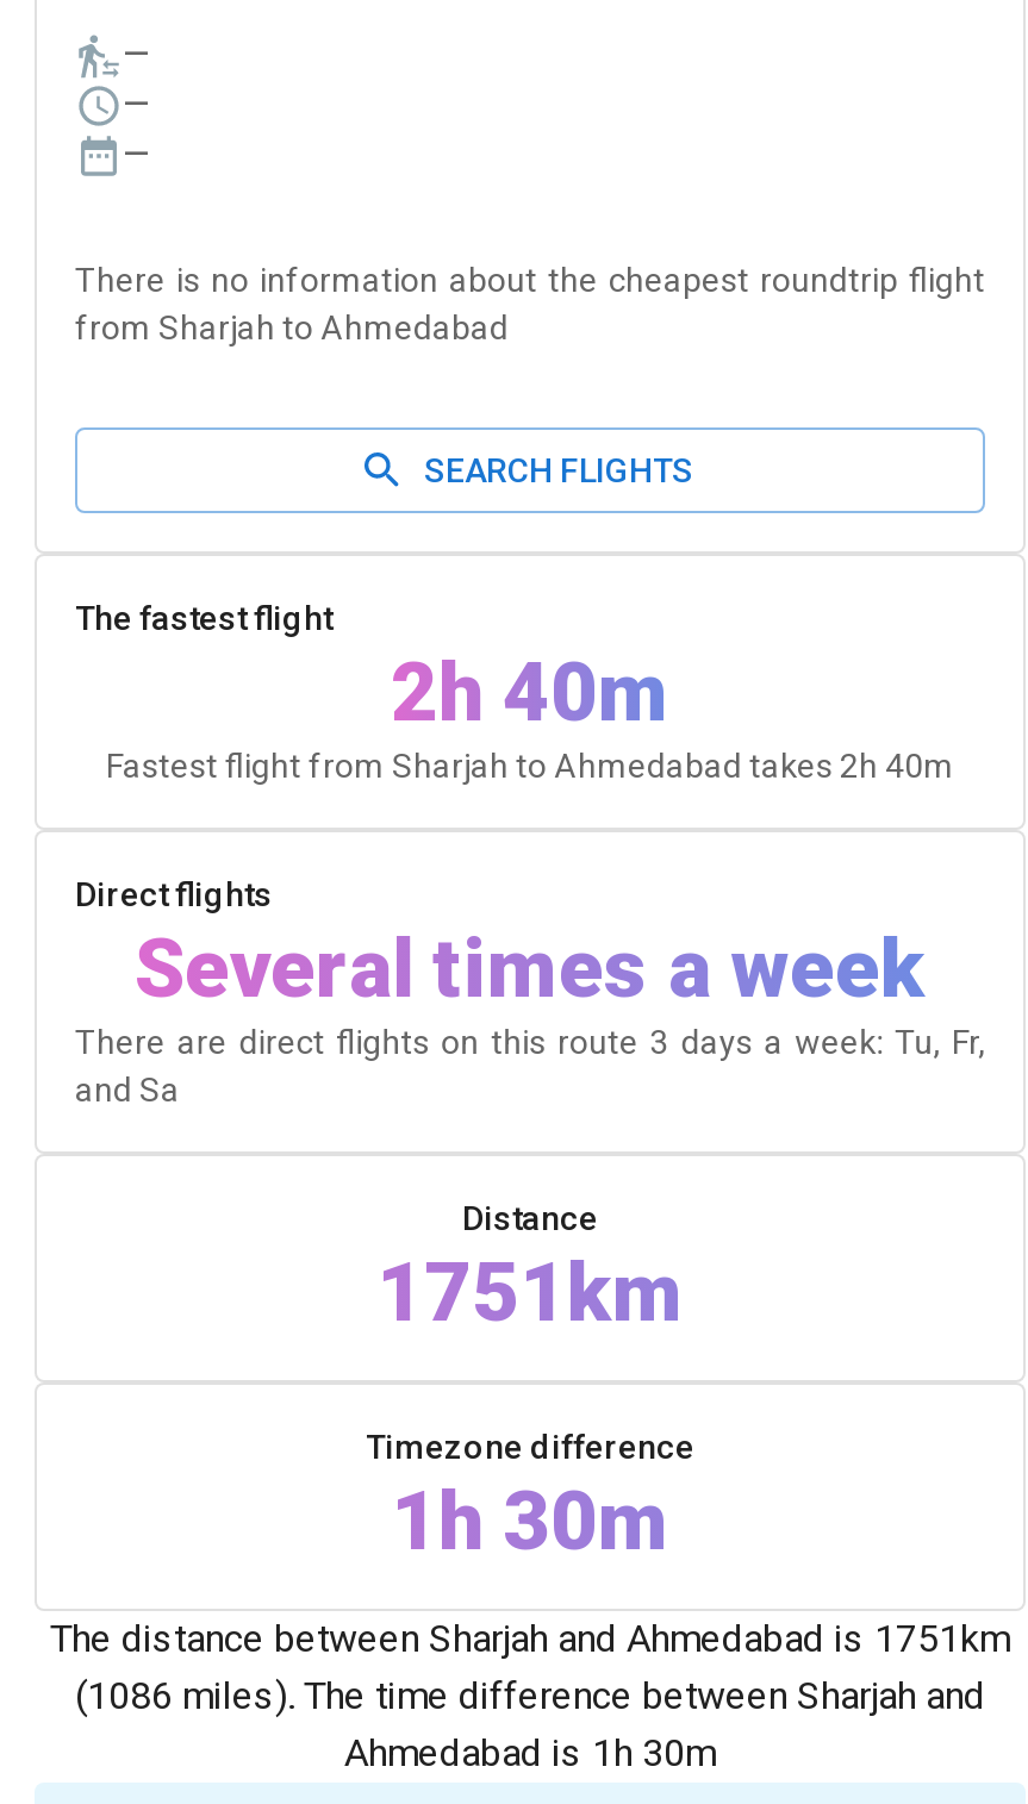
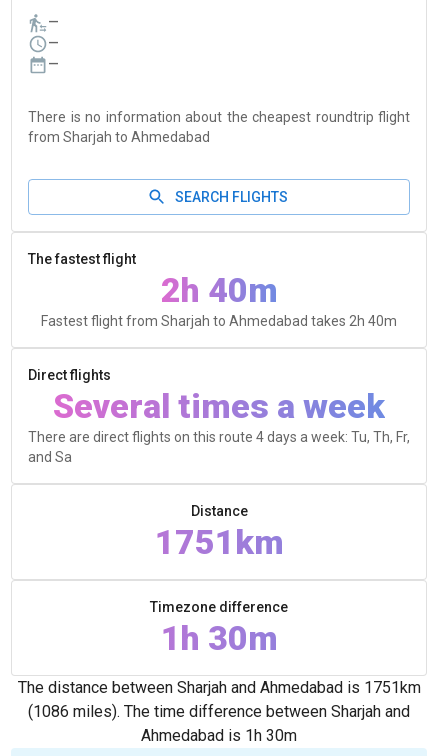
- There are direct flights on this route 3 days a week: Tu, Fr,
+ There are direct flights on this route 4 days a week: Tu, Th, Fr,
